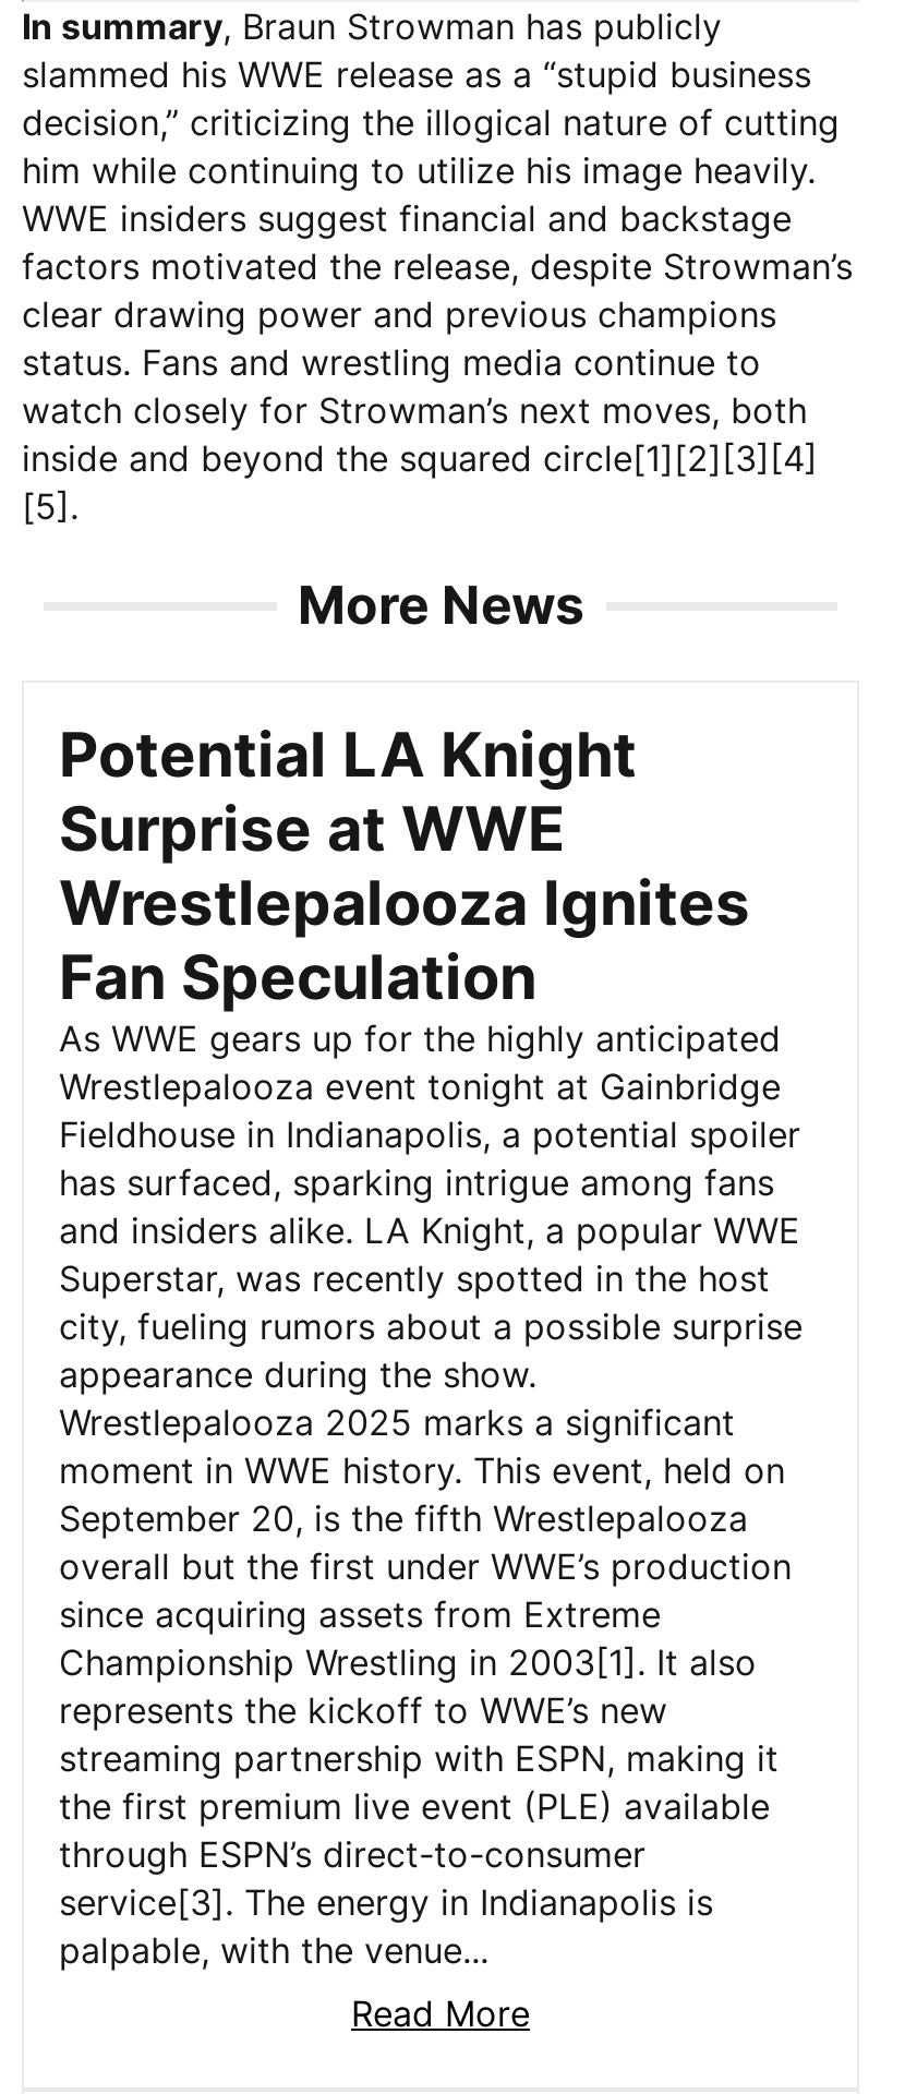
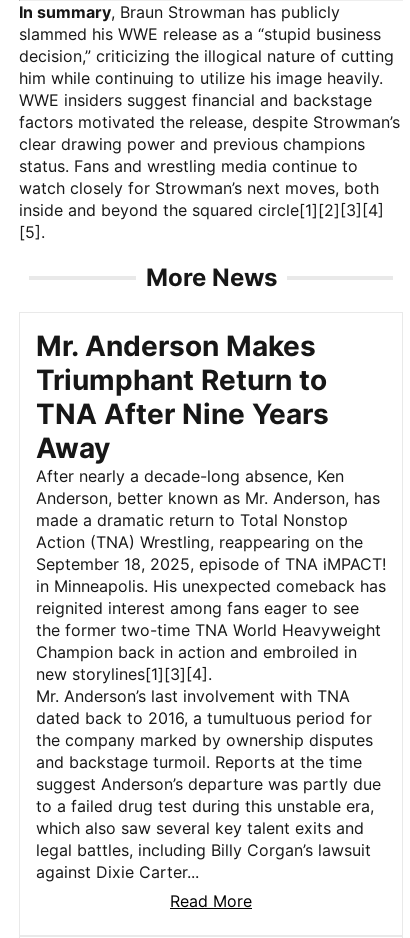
- Potential LA Knight
- Surprise at WWE
- Wrestlepalooza Ignites
- Fan Speculation
- As WWE gears up for the highly anticipated
- Wrestlepalooza event tonight at Gainbridge
- Fieldhouse in Indianapolis, a potential spoiler
- has surfaced, sparking intrigue among fans
- and insiders alike. LA Knight, a popular WWE
- Superstar, was recently spotted in the host
- city, fueling rumors about a possible surprise
- appearance during the show.
- Wrestlepalooza 2025 marks a significant
- moment in WWE history. This event, held on
- September 20, is the fifth Wrestlepalooza
- overall but the first under WWE’s production
- since acquiring assets from Extreme
- Championship Wrestling in 2003[1]. It also
- represents the kickoff to WWE’s new
- streaming partnership with ESPN, making it
- the first premium live event (PLE) available
- through ESPN’s direct-to-consumer
- service[3]. The energy in Indianapolis is
- palpable, with the venue...
+ Mr. Anderson Makes
+ Triumphant Return to
+ TNA After Nine Years
+ Away
+ After nearly a decade-long absence, Ken
+ Anderson, better known as Mr. Anderson, has
+ made a dramatic return to Total Nonstop
+ Action (TNA) Wrestling, reappearing on the
+ September 18, 2025, episode of TNA iMPACT!
+ in Minneapolis. His unexpected comeback has
+ reignited interest among fans eager to see
+ the former two-time TNA World Heavyweight
+ Champion back in action and embroiled in
+ new storylines[1][3][4].
+ Mr. Anderson’s last involvement with TNA
+ dated back to 2016, a tumultuous period for
+ the company marked by ownership disputes
+ and backstage turmoil. Reports at the time
+ suggest Anderson’s departure was partly due
+ to a failed drug test during this unstable era,
+ which also saw several key talent exits and
+ legal battles, including Billy Corgan’s lawsuit
+ against Dixie Carter...
